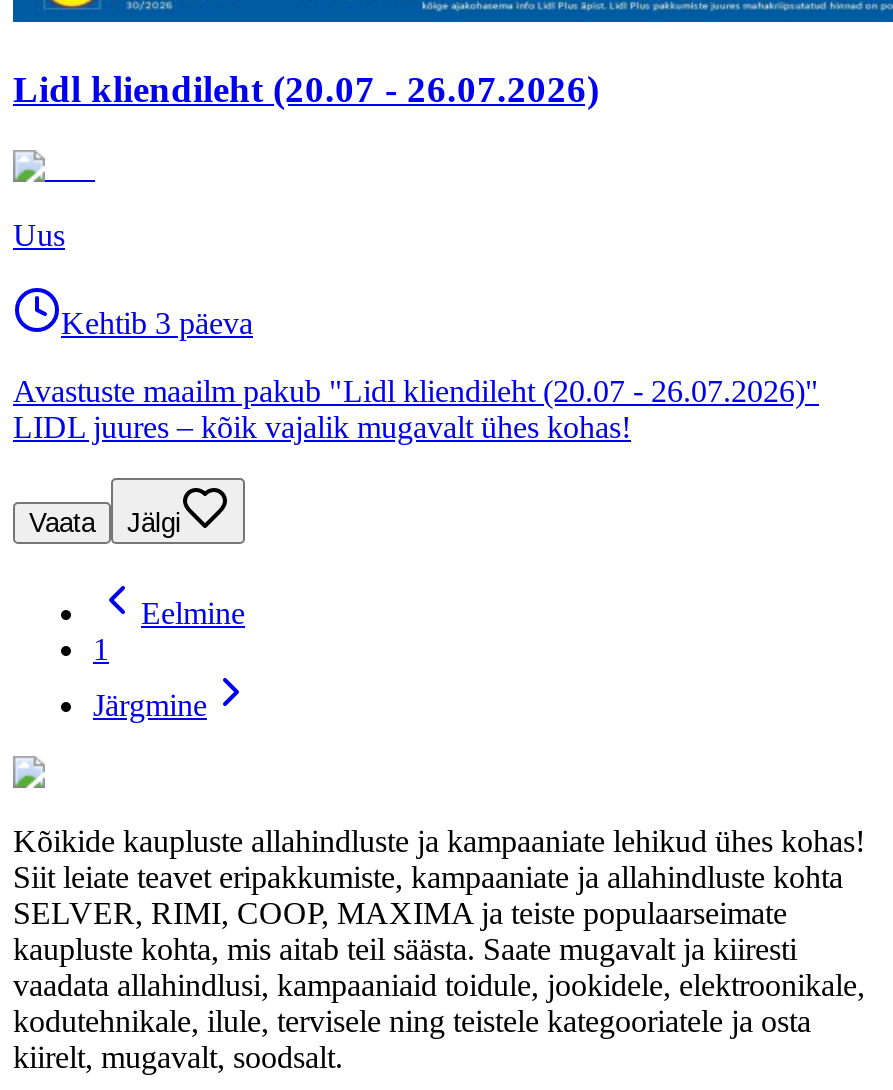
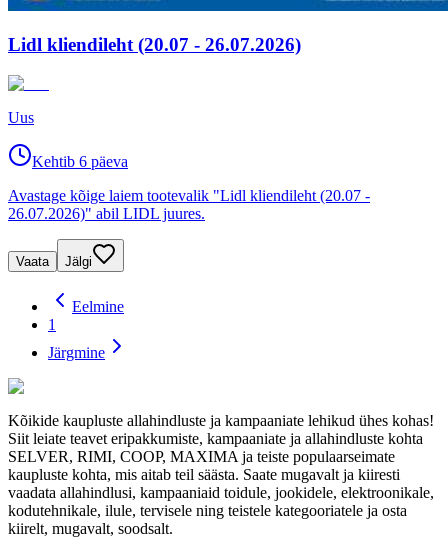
- Kehtib 3 päeva
+ Kehtib 6 päeva

- Avastuste maailm pakub "Lidl kliendileht (20.07 - 26.07.2026)"
- LIDL juures – kõik vajalik mugavalt ühes kohas!
+ Avastage kõige laiem tootevalik "Lidl kliendileht (20.07 -
+ 26.07.2026)" abil LIDL juures.
